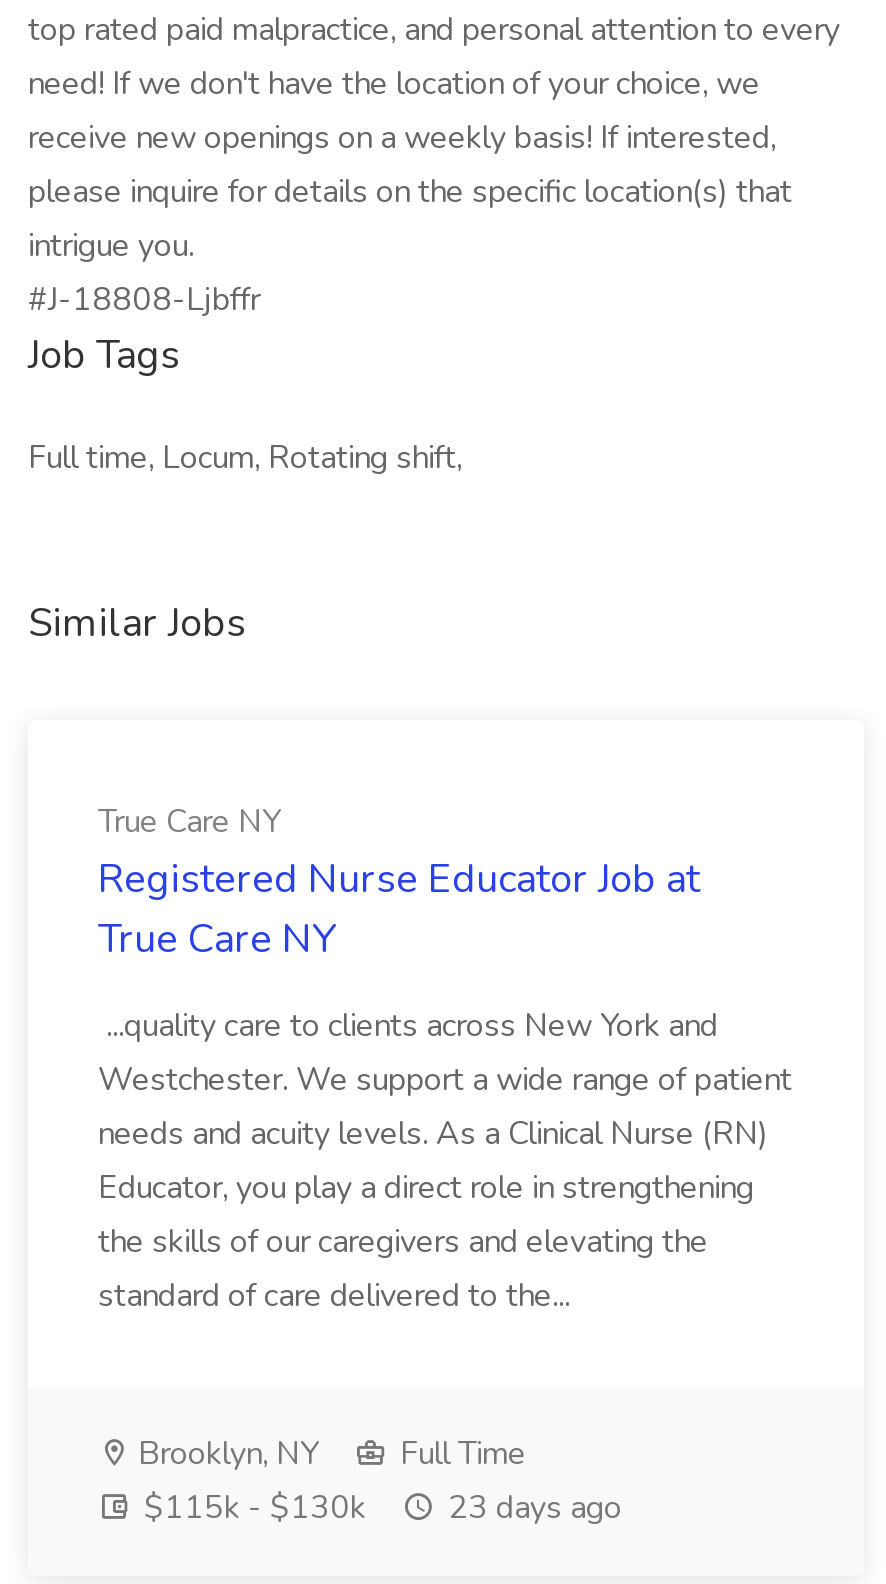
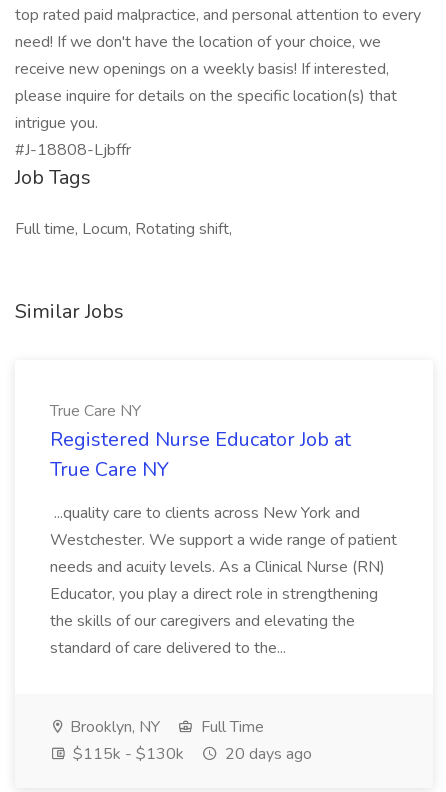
- $115k - $130k 23 days ago
+ $115k - $130k 20 days ago
